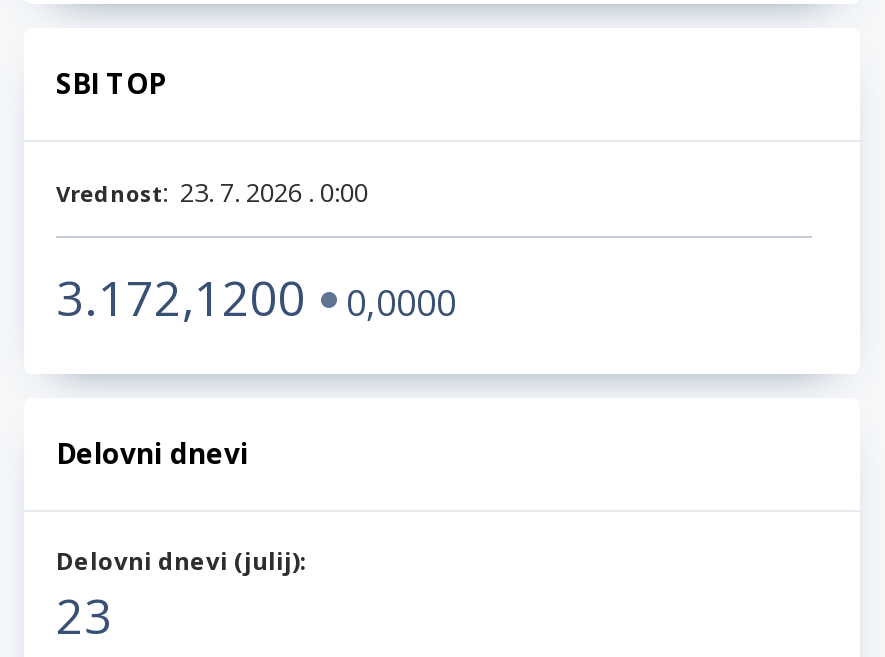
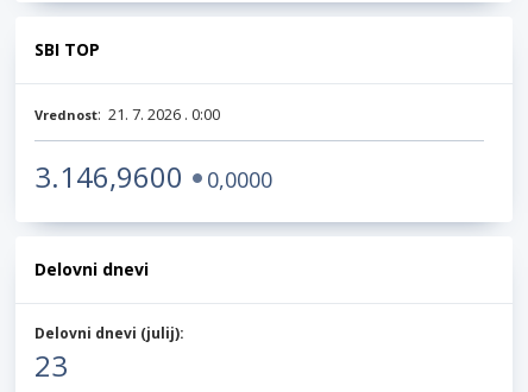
- Vrednost: 23. 7. 2026 . 0:00
+ Vrednost: 21. 7. 2026 . 0:00

- 3.172,1200 0,0000
+ 3.146,9600 0,0000
